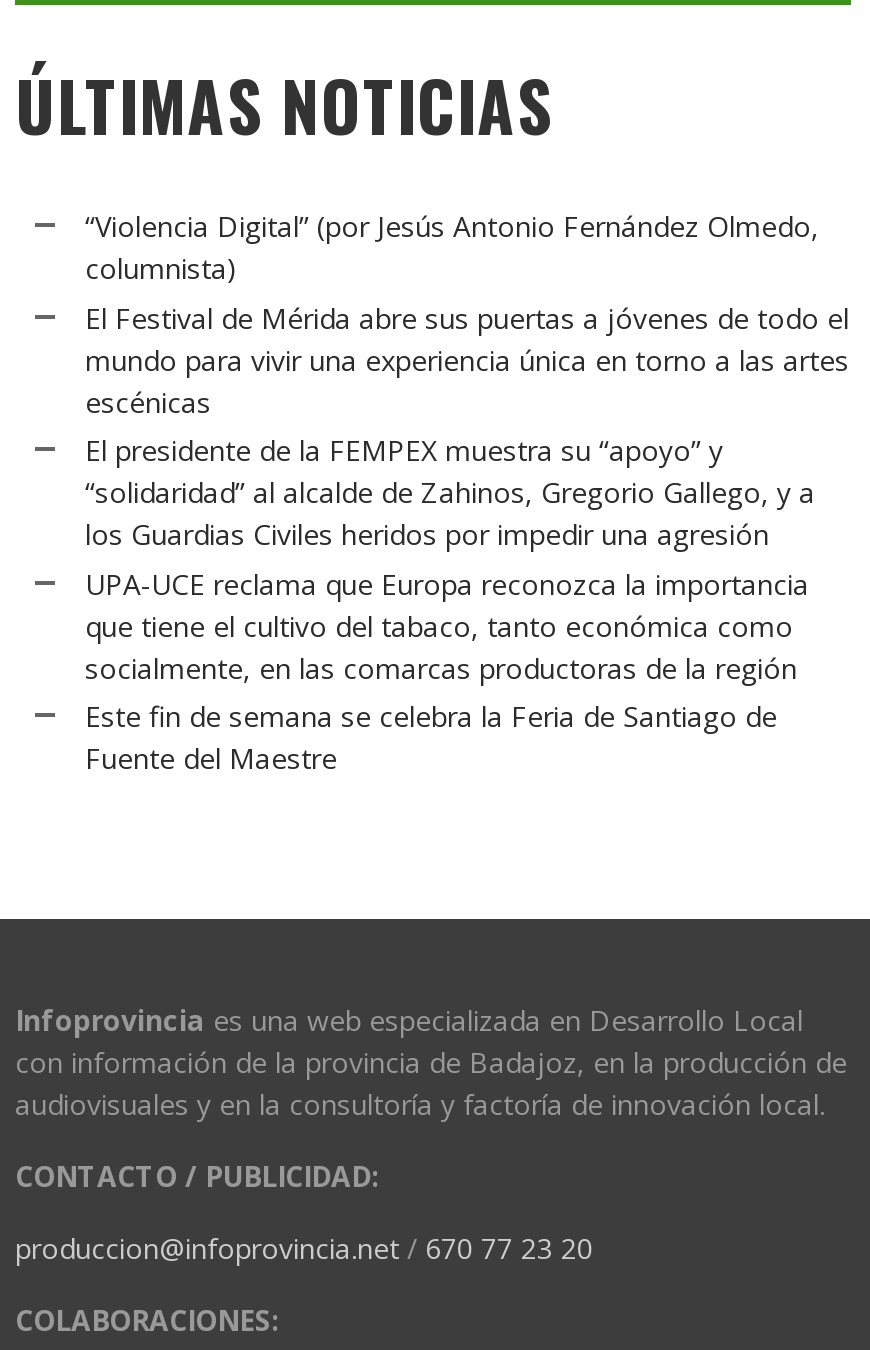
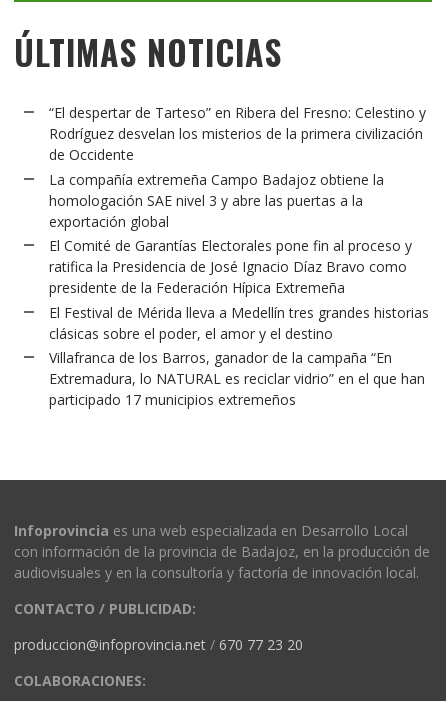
- “Violencia Digital” (por Jesús Antonio Fernández Olmedo,
- columnista)
- El Festival de Mérida abre sus puertas a jóvenes de todo el
- mundo para vivir una experiencia única en torno a las artes
- escénicas
- El presidente de la FEMPEX muestra su “apoyo” y
- “solidaridad” al alcalde de Zahinos, Gregorio Gallego, y a
- los Guardias Civiles heridos por impedir una agresión
- UPA-UCE reclama que Europa reconozca la importancia
- que tiene el cultivo del tabaco, tanto económica como
- socialmente, en las comarcas productoras de la región
- Este fin de semana se celebra la Feria de Santiago de
- Fuente del Maestre
+ “El despertar de Tarteso” en Ribera del Fresno: Celestino y
+ Rodríguez desvelan los misterios de la primera civilización
+ de Occidente
+ La compañía extremeña Campo Badajoz obtiene la
+ homologación SAE nivel 3 y abre las puertas a la
+ exportación global
+ El Comité de Garantías Electorales pone fin al proceso y
+ ratifica la Presidencia de José Ignacio Díaz Bravo como
+ presidente de la Federación Hípica Extremeña
+ El Festival de Mérida lleva a Medellín tres grandes historias
+ clásicas sobre el poder, el amor y el destino
+ Villafranca de los Barros, ganador de la campaña “En
+ Extremadura, lo NATURAL es reciclar vidrio” en el que han
+ participado 17 municipios extremeños
